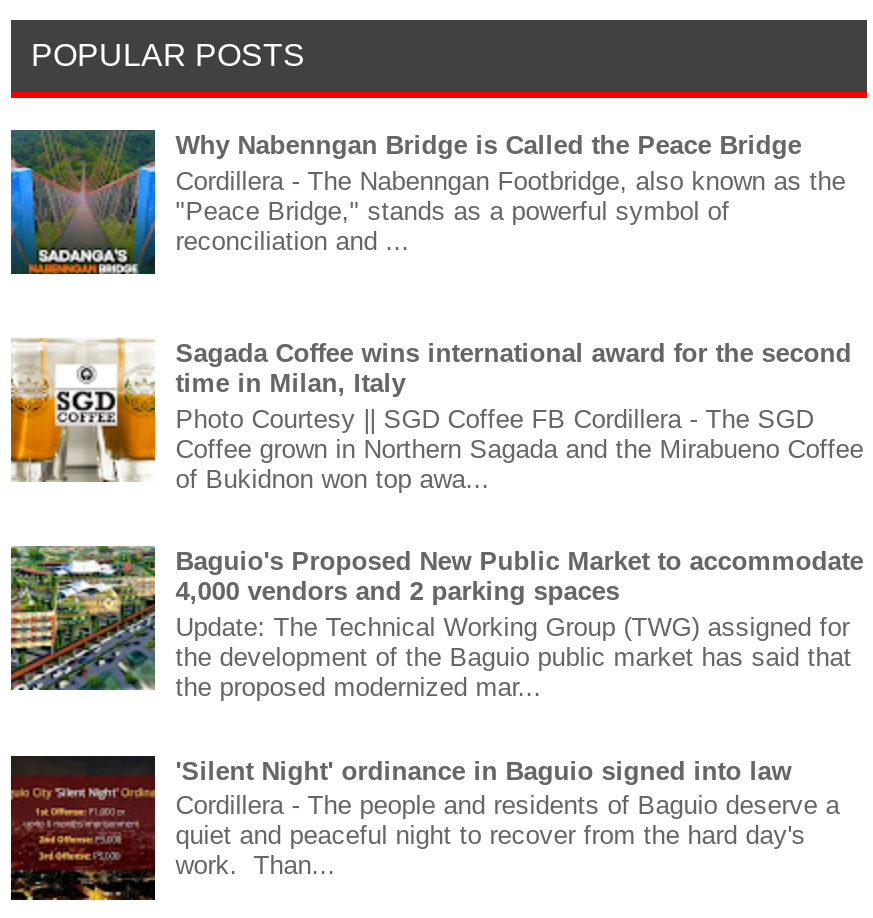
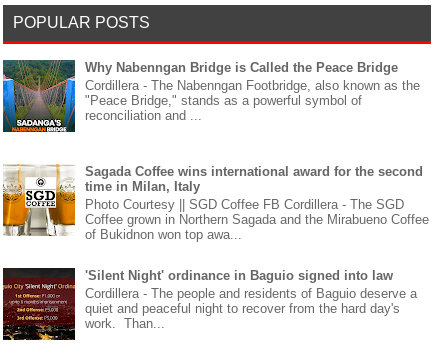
- [image]
- Baguio's Proposed New Public Market to accommodate
- 4,000 vendors and 2 parking spaces
- Update: The Technical Working Group (TWG) assigned for
- the development of the Baguio public market has said that
- the proposed modernized mar...
